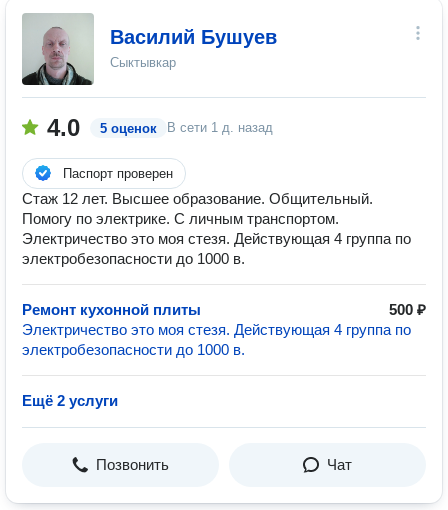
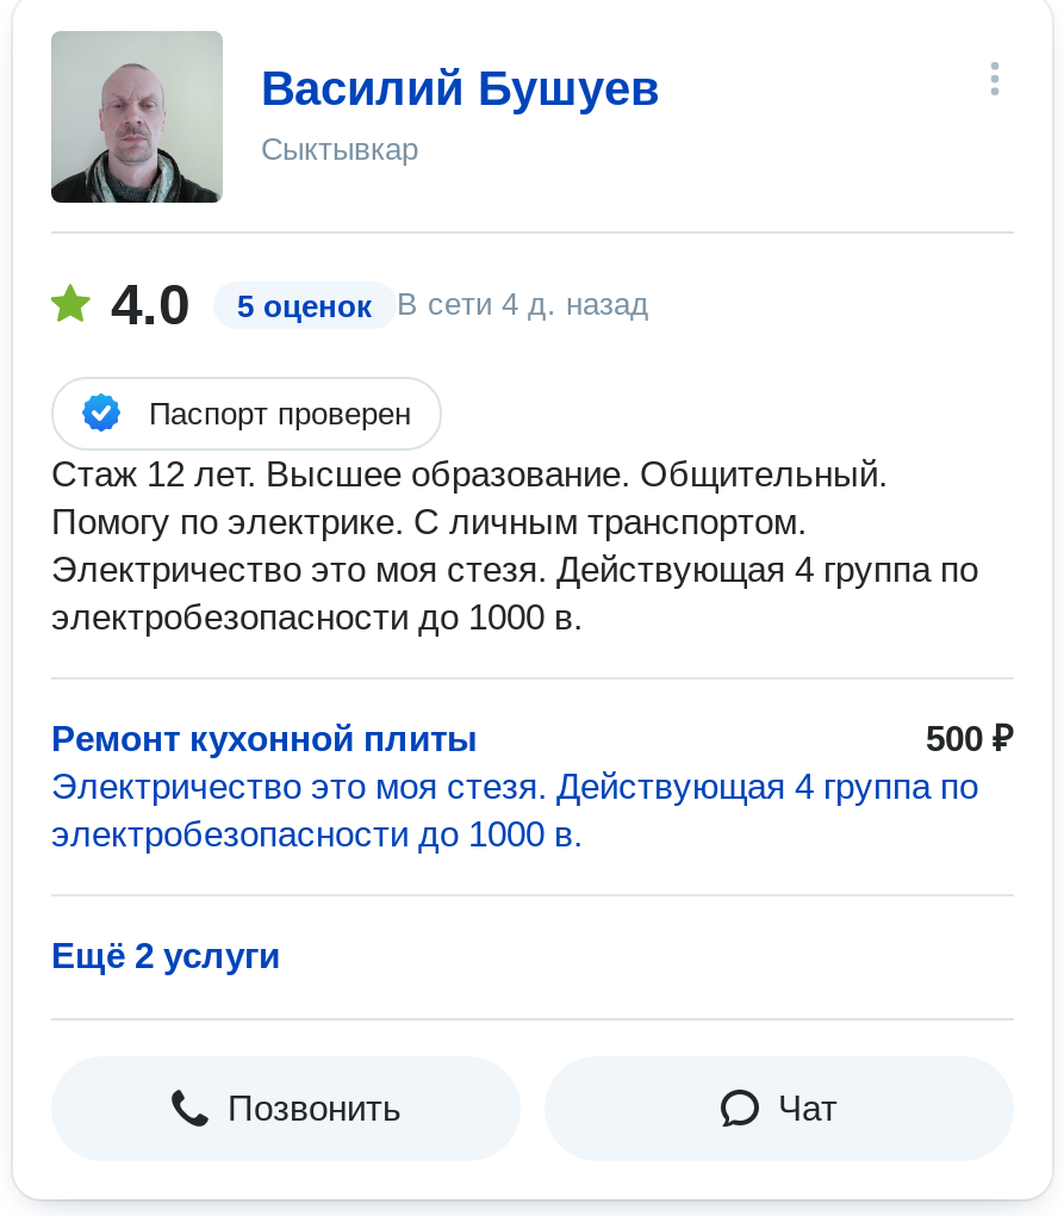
- 4.0 5 оценок В сети 1 д. назад
+ 4.0 5 оценок В сети 4 д. назад
